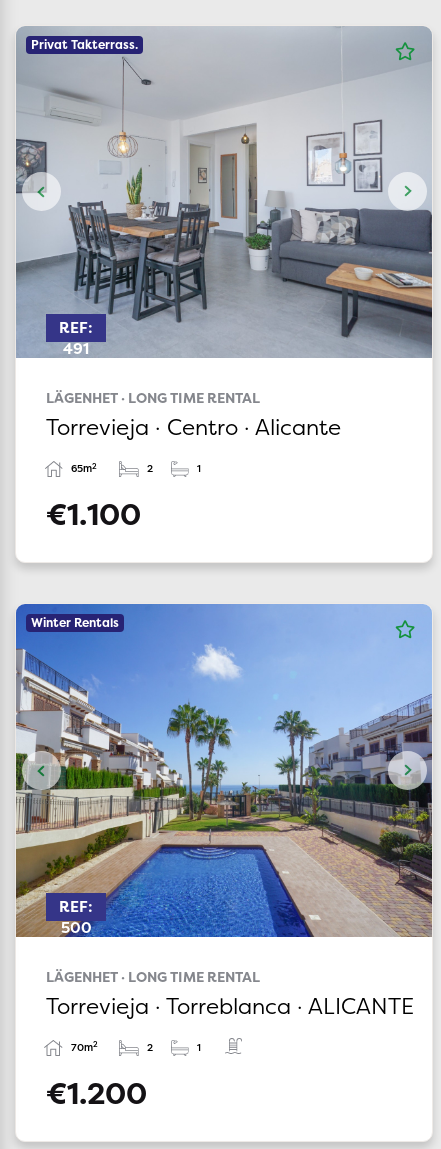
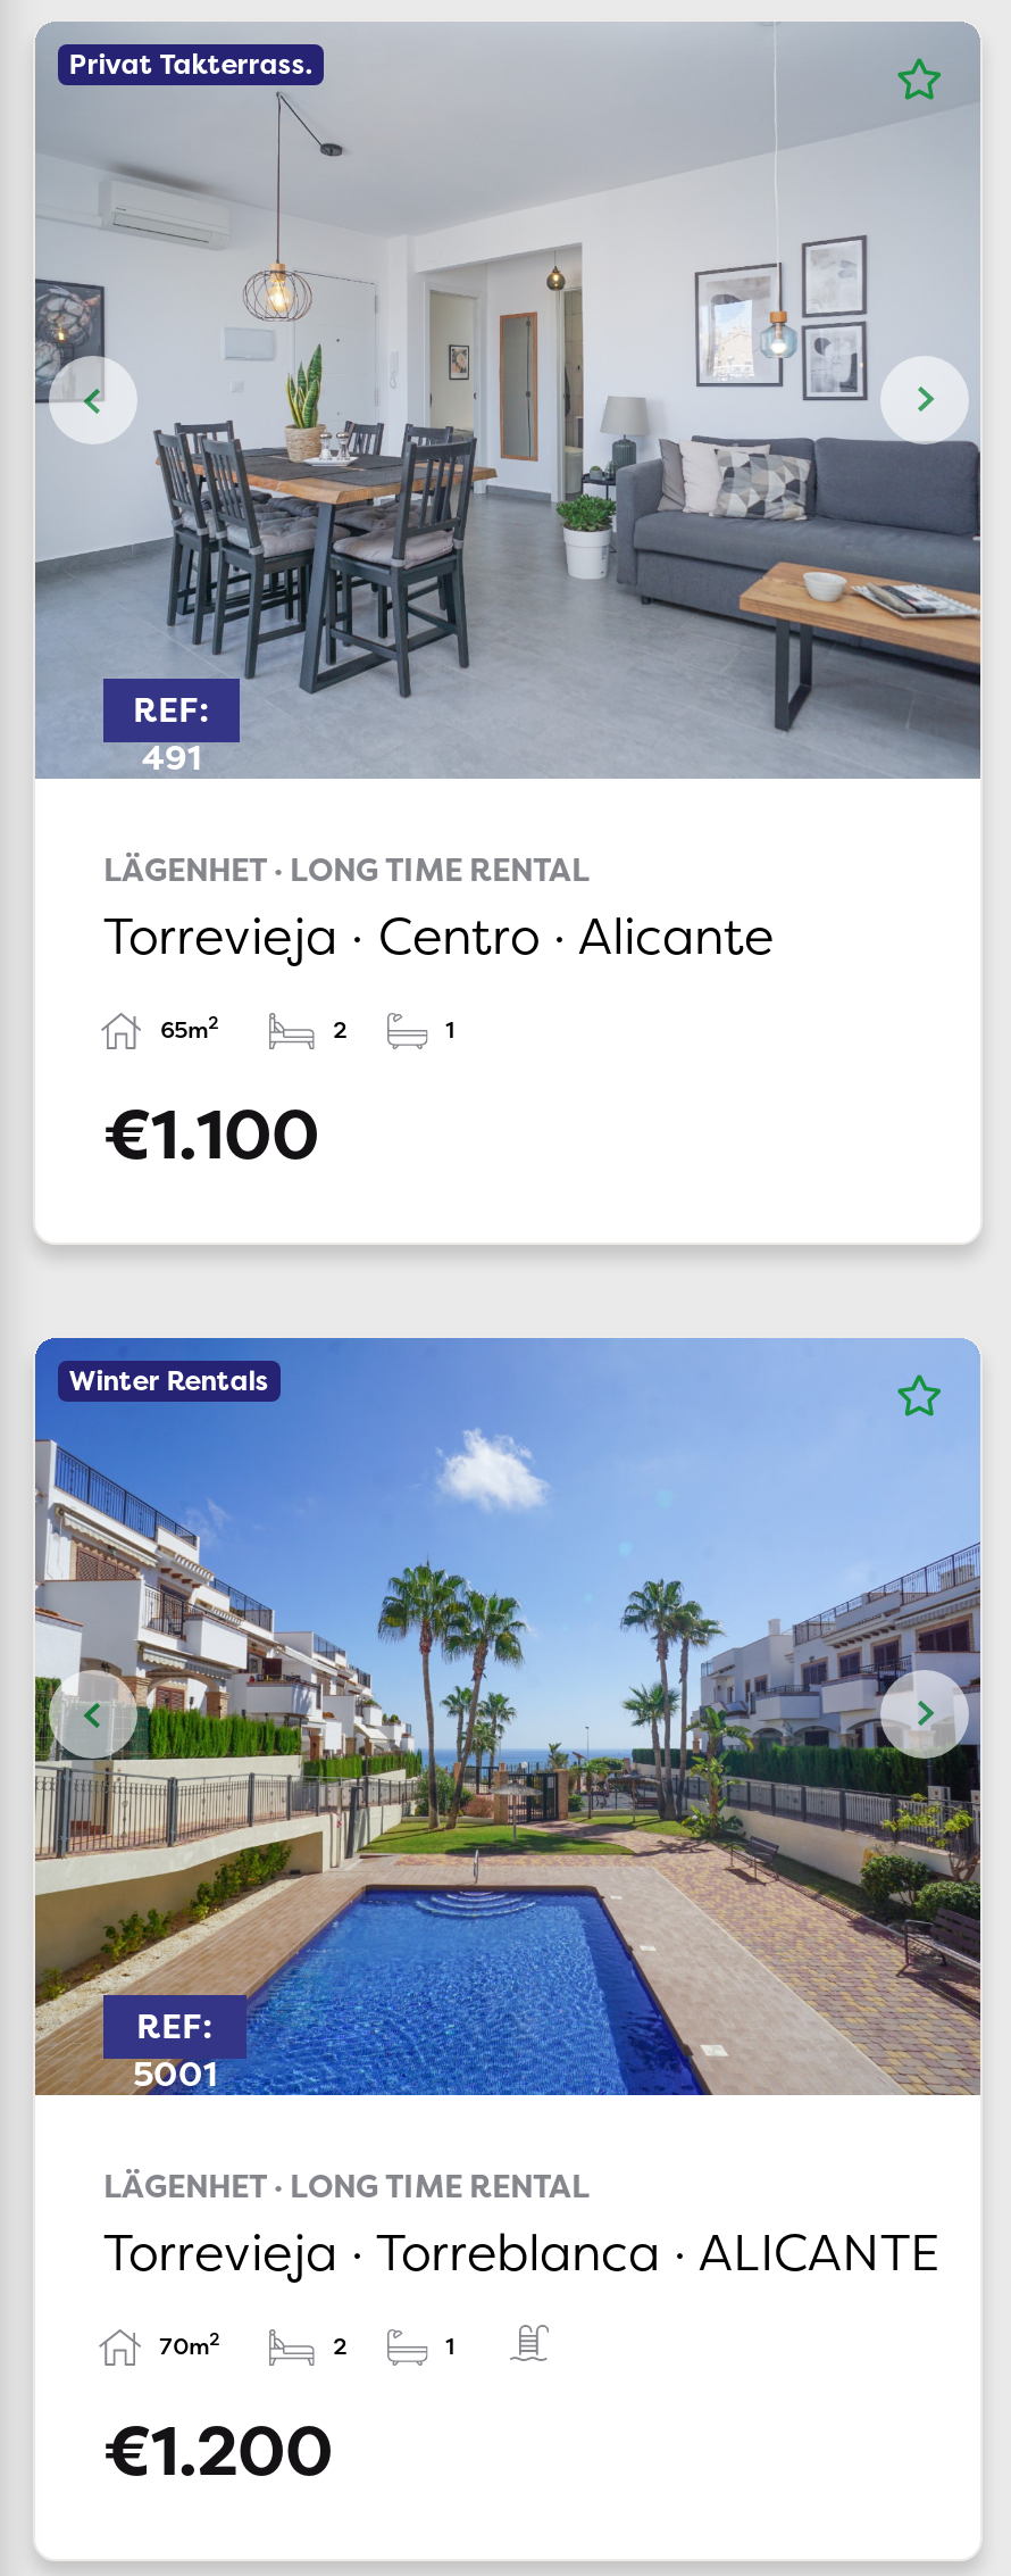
- 500
+ 5001
